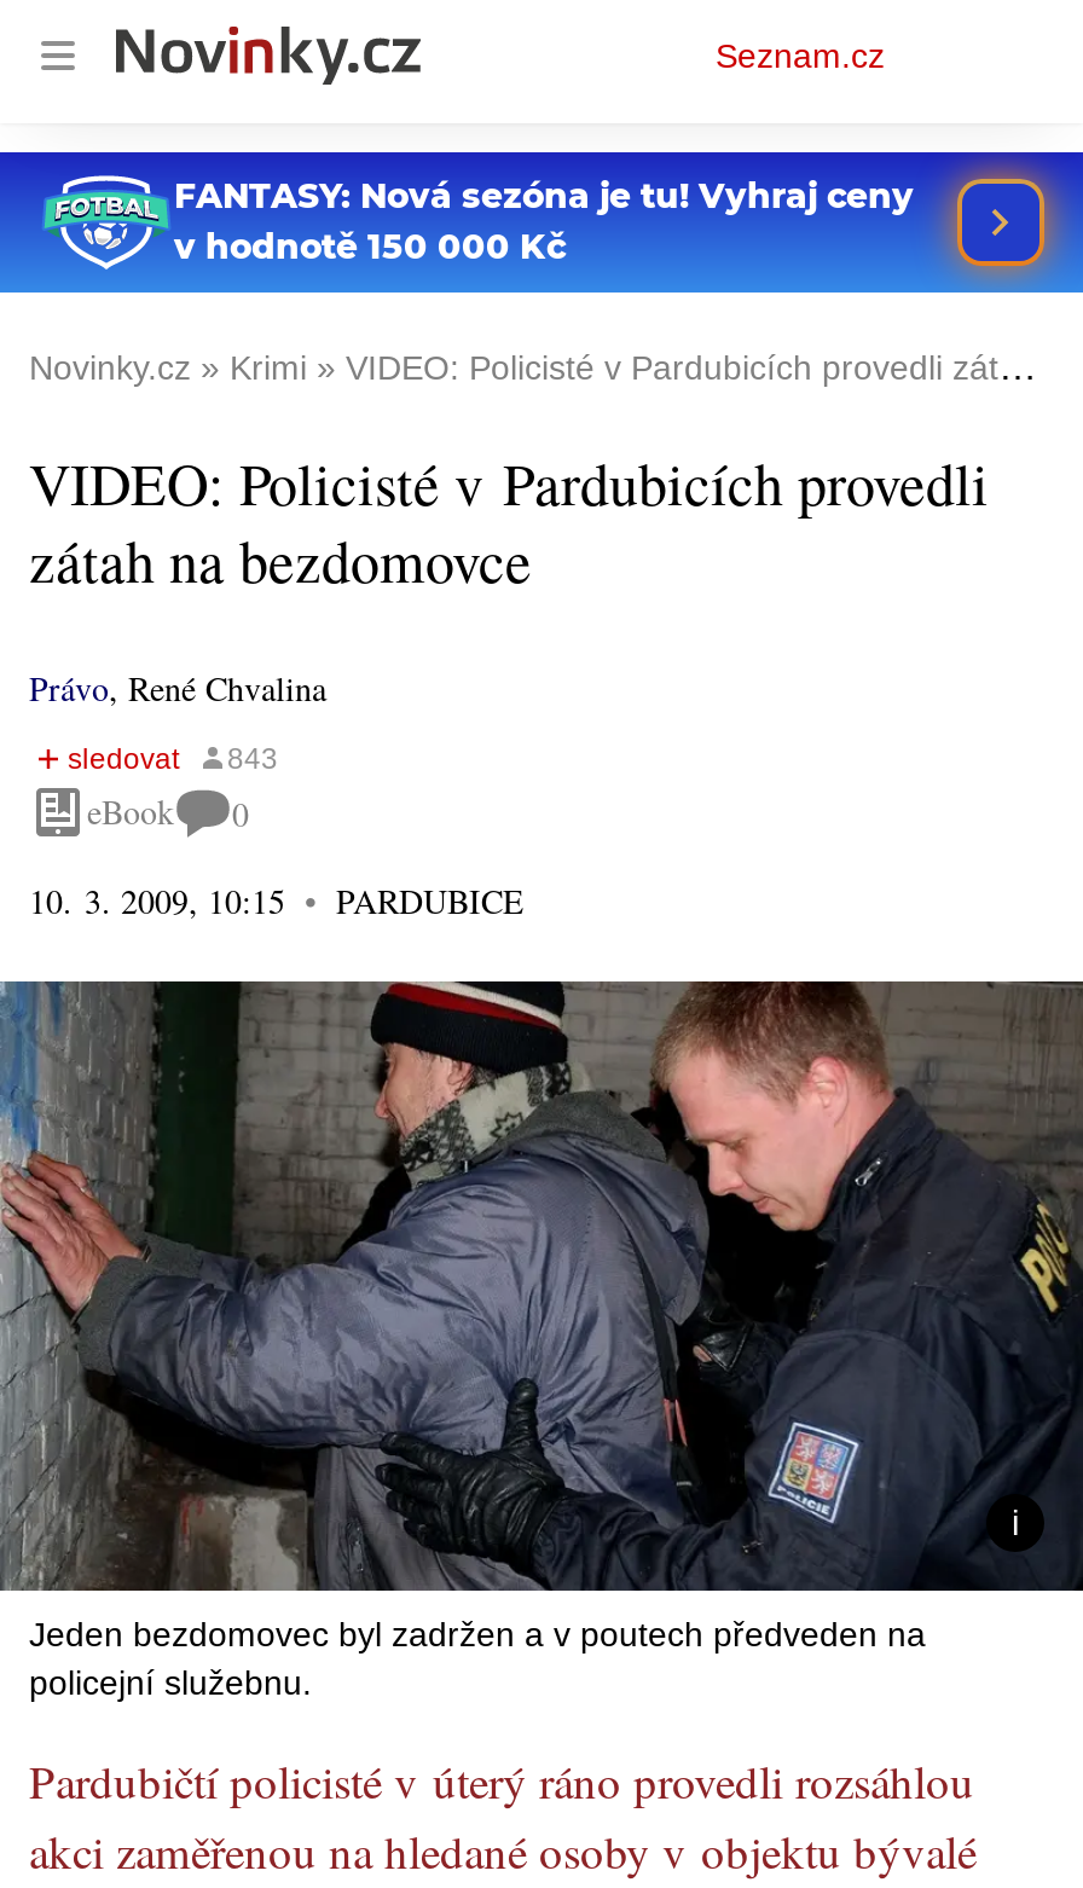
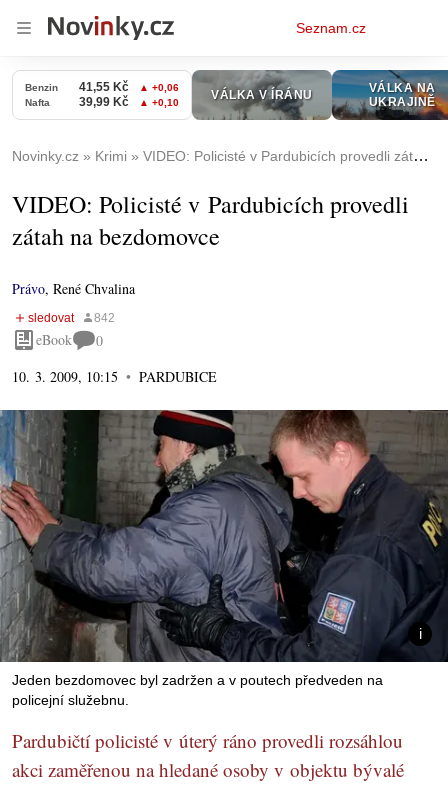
- [image]
+ [image]
